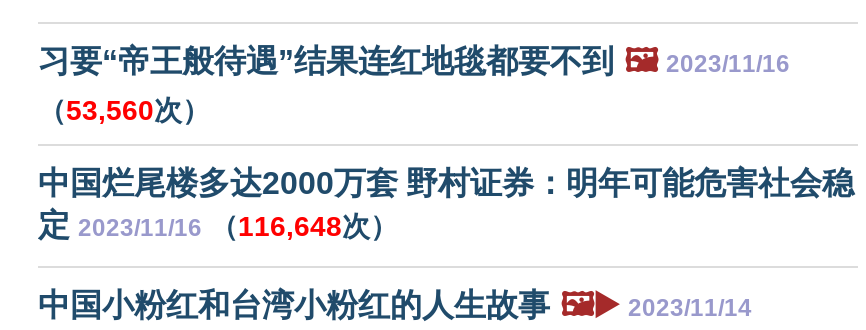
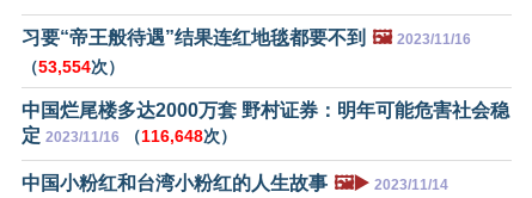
- （53,560次）
+ （53,554次）
